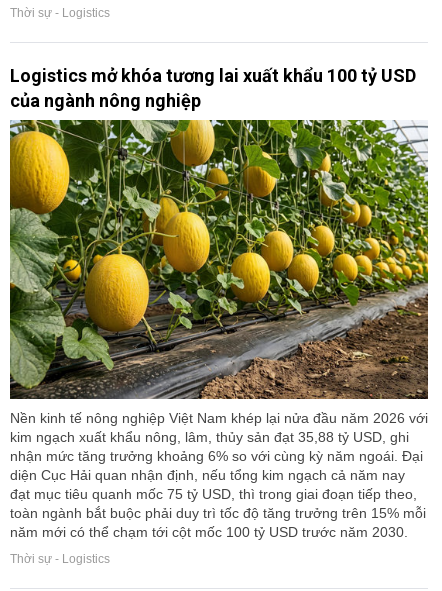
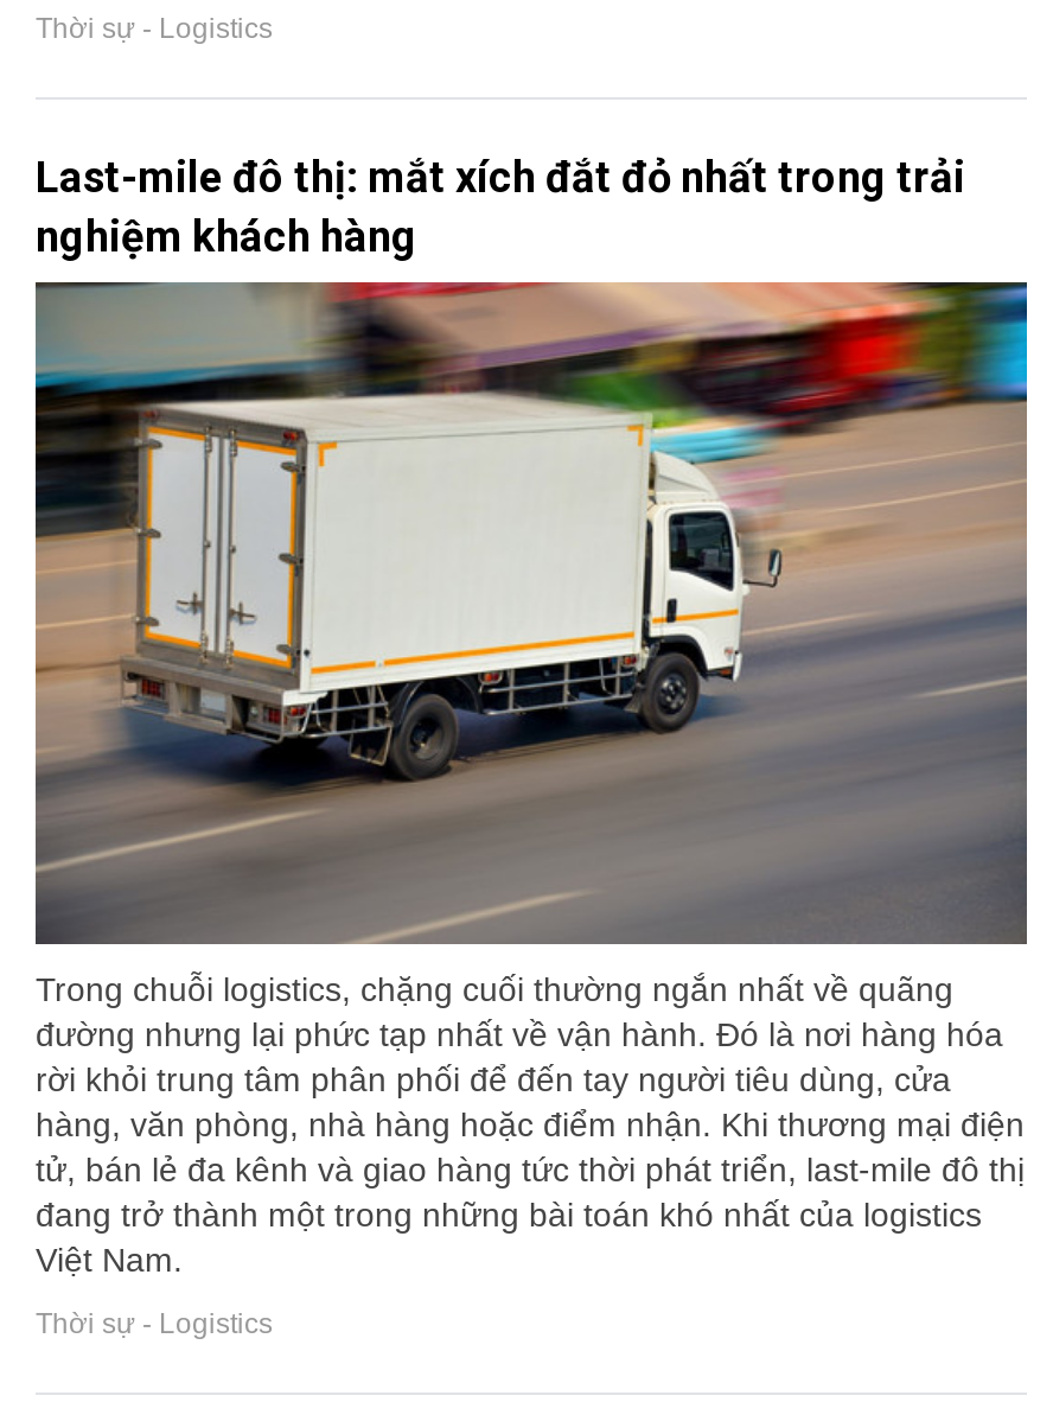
- Logistics mở khóa tương lai xuất khẩu 100 tỷ USD
- của ngành nông nghiệp
+ Last-mile đô thị: mắt xích đắt đỏ nhất trong trải
+ nghiệm khách hàng

- [image]
- Nền kinh tế nông nghiệp Việt Nam khép lại nửa đầu năm 2026 với
- kim ngạch xuất khẩu nông, lâm, thủy sản đạt 35,88 tỷ USD, ghi
- nhận mức tăng trưởng khoảng 6% so với cùng kỳ năm ngoái. Đại
- diện Cục Hải quan nhận định, nếu tổng kim ngạch cả năm nay
- đạt mục tiêu quanh mốc 75 tỷ USD, thì trong giai đoạn tiếp theo,
- toàn ngành bắt buộc phải duy trì tốc độ tăng trưởng trên 15% mỗi
- năm mới có thể chạm tới cột mốc 100 tỷ USD trước năm 2030.
+ [image]
+ Trong chuỗi logistics, chặng cuối thường ngắn nhất về quãng
+ đường nhưng lại phức tạp nhất về vận hành. Đó là nơi hàng hóa
+ rời khỏi trung tâm phân phối để đến tay người tiêu dùng, cửa
+ hàng, văn phòng, nhà hàng hoặc điểm nhận. Khi thương mại điện
+ tử, bán lẻ đa kênh và giao hàng tức thời phát triển, last-mile đô thị
+ đang trở thành một trong những bài toán khó nhất của logistics
+ Việt Nam.
